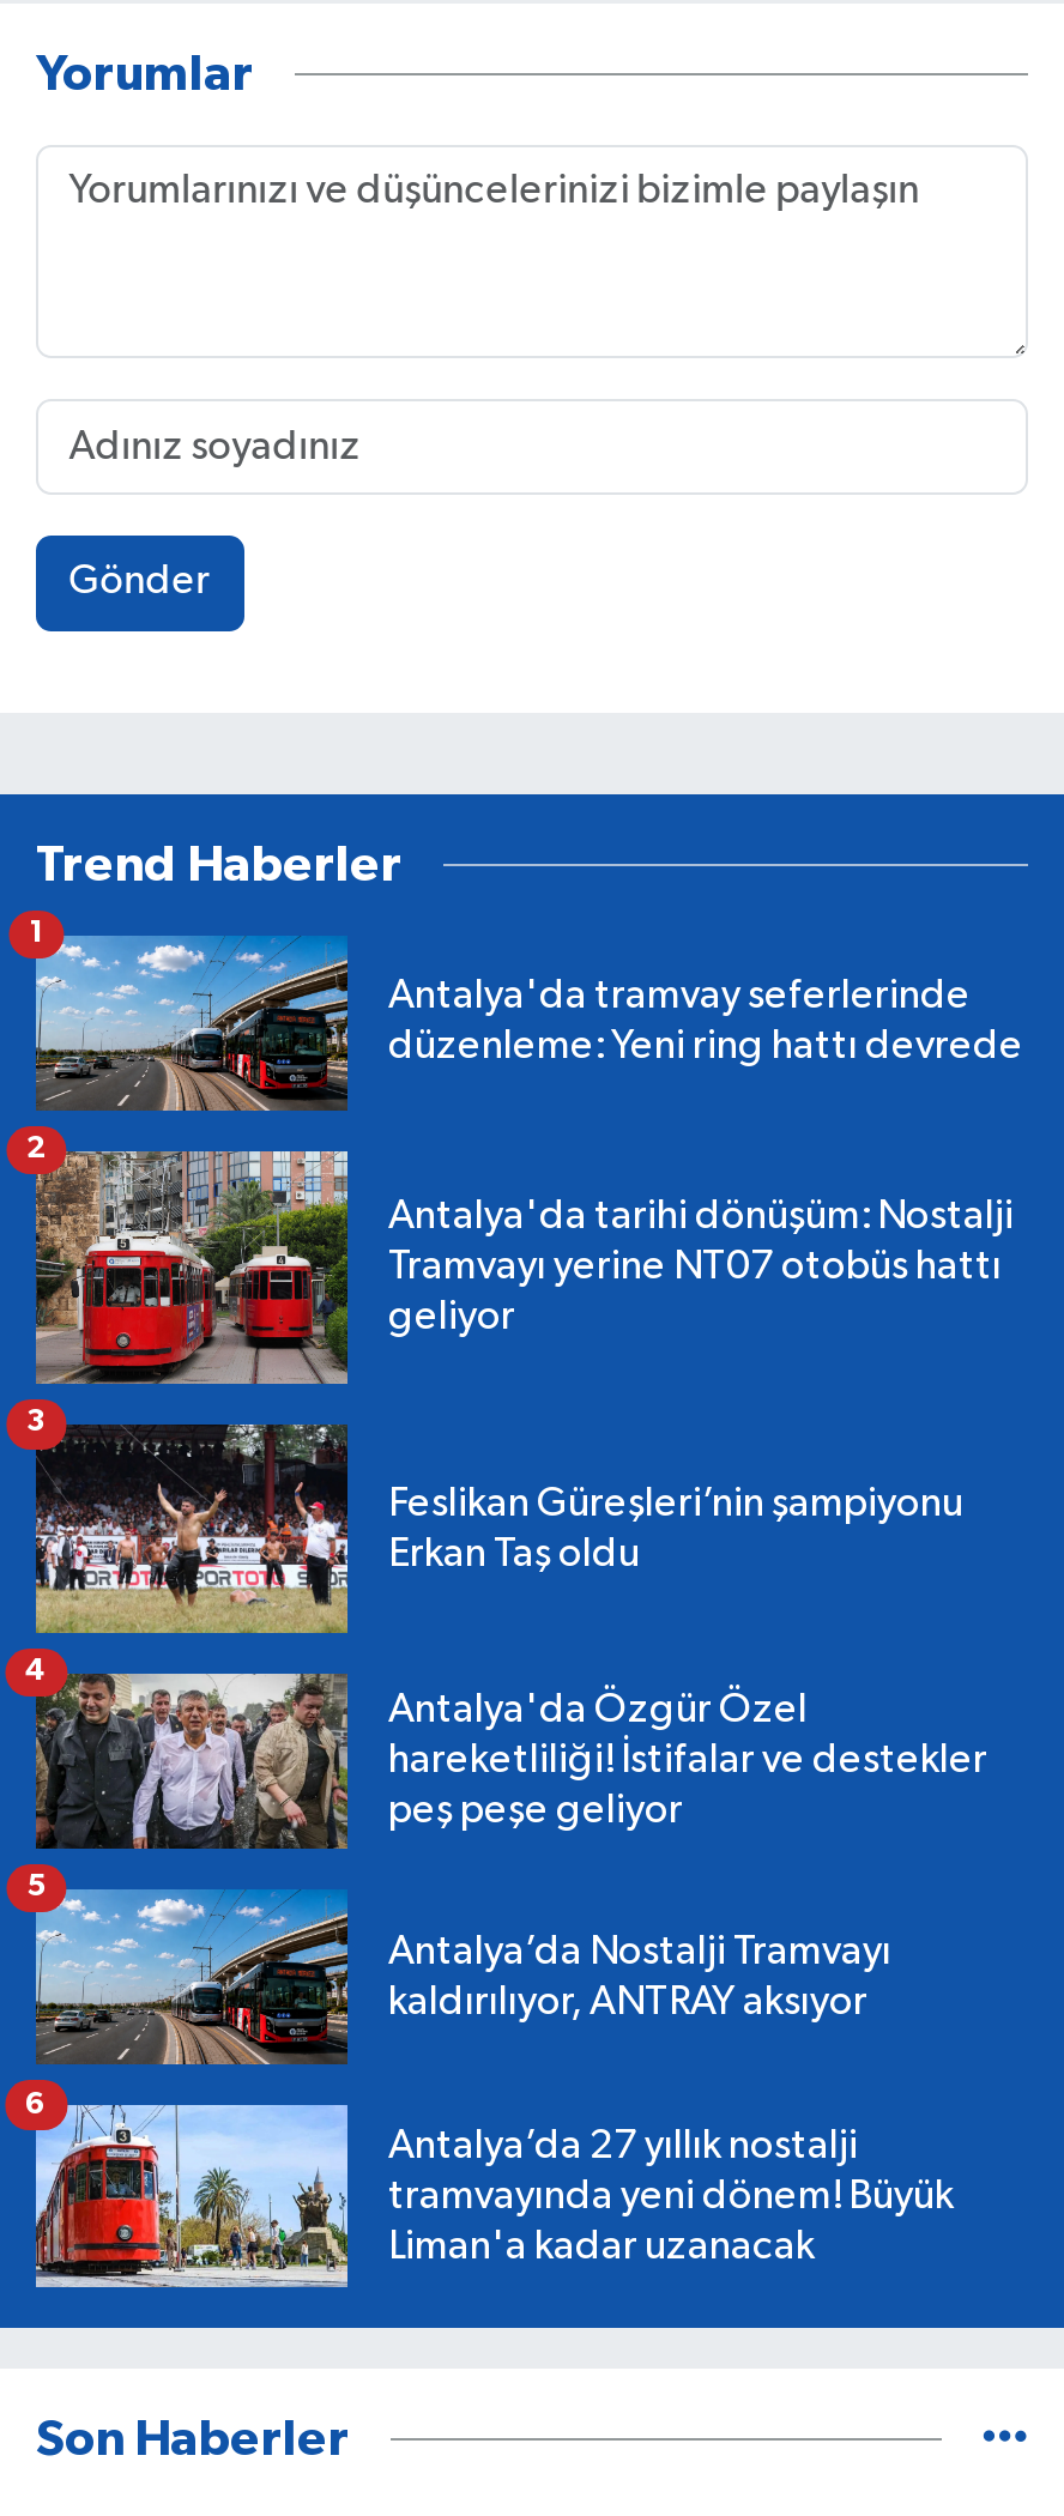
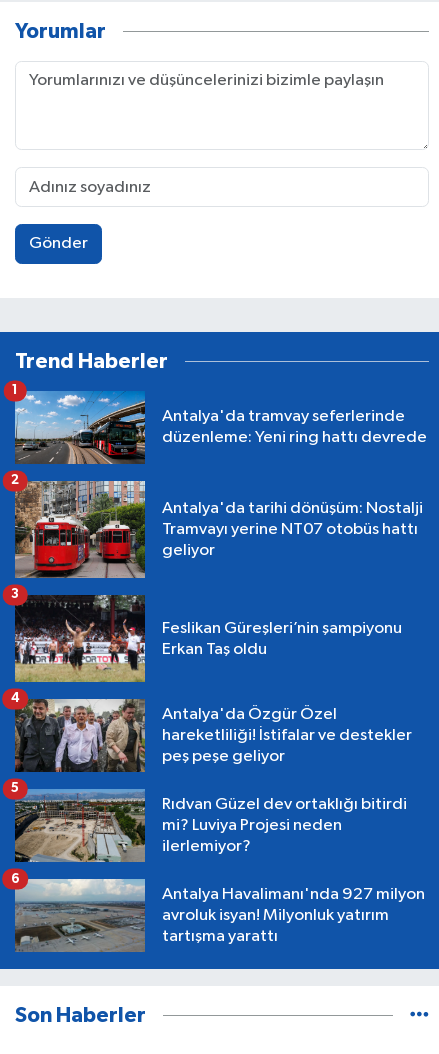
- [image]
- Antalya’da Nostalji Tramvayı
- kaldırılıyor, ANTRAY aksıyor
+ [image]
+ Rıdvan Güzel dev ortaklığı bitirdi
+ mi? Luviya Projesi neden
+ ilerlemiyor?

- [image]
- Antalya’da 27 yıllık nostalji
- tramvayında yeni dönem! Büyük
- Liman'a kadar uzanacak
+ [image]
+ Antalya Havalimanı'nda 927 milyon
+ avroluk isyan! Milyonluk yatırım
+ tartışma yarattı
